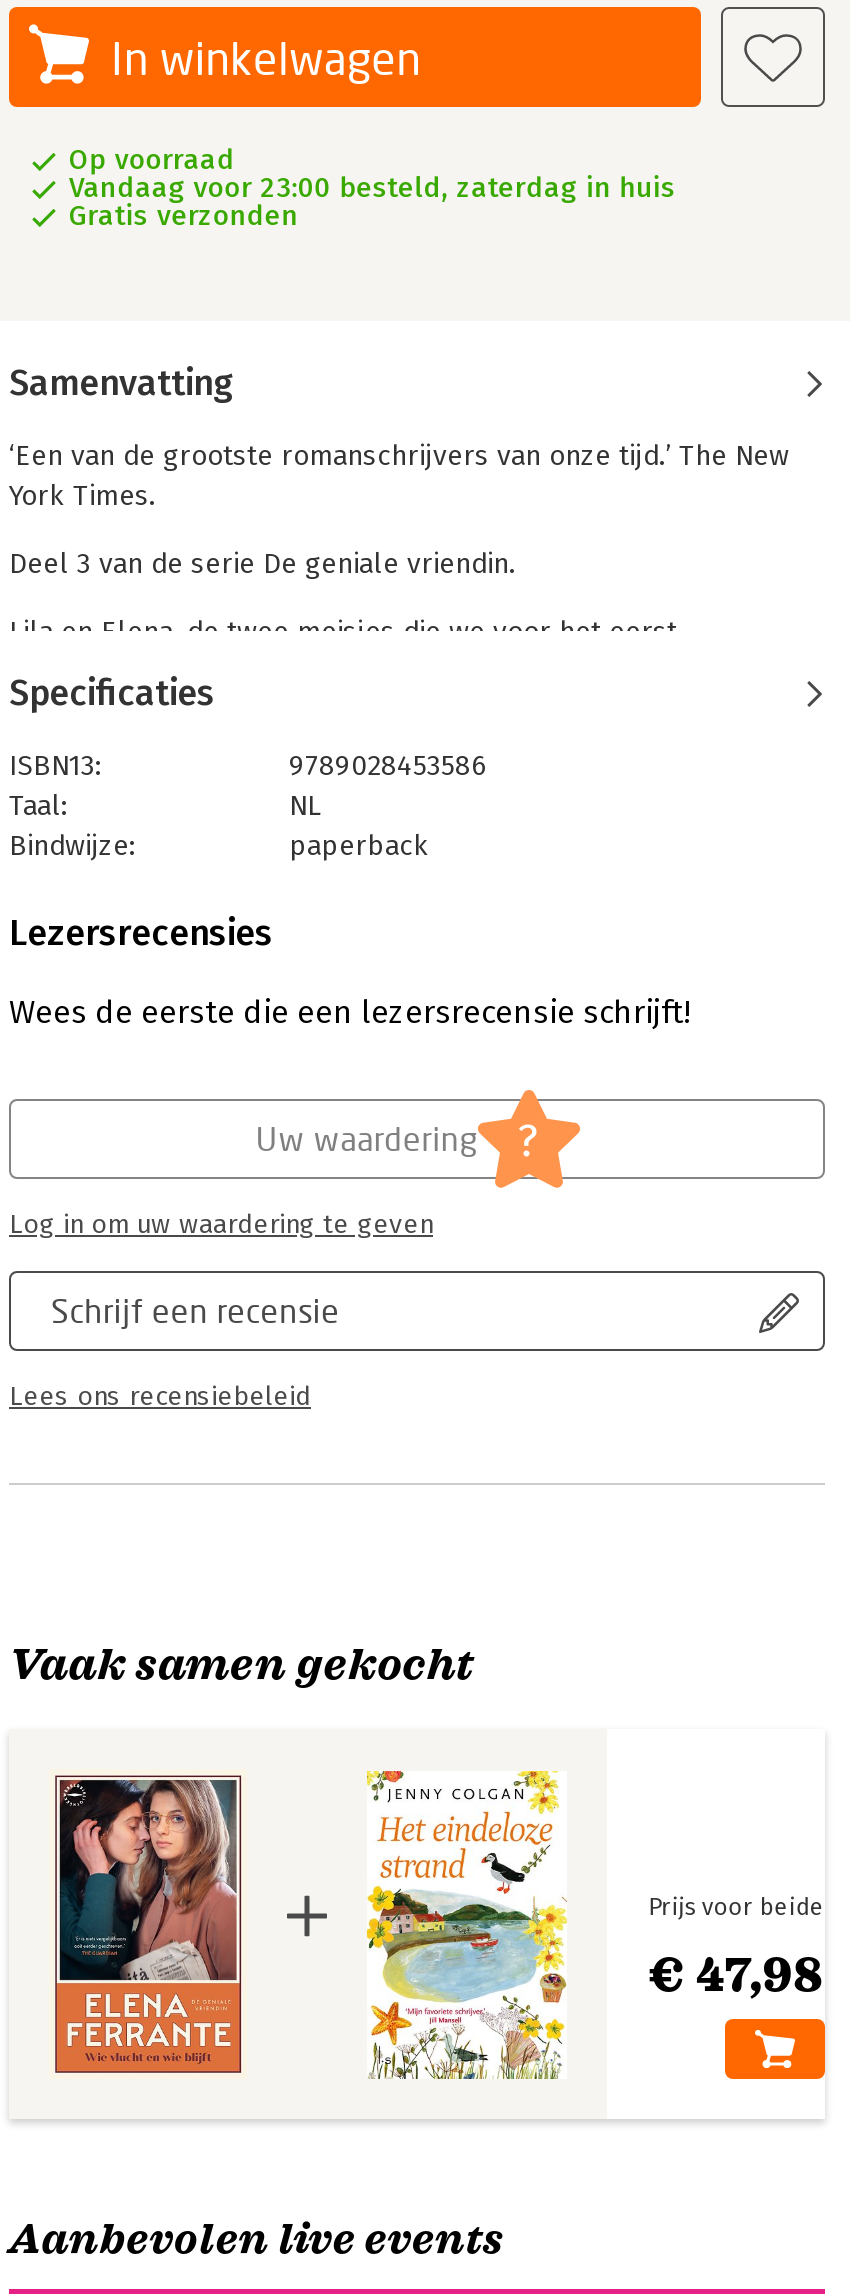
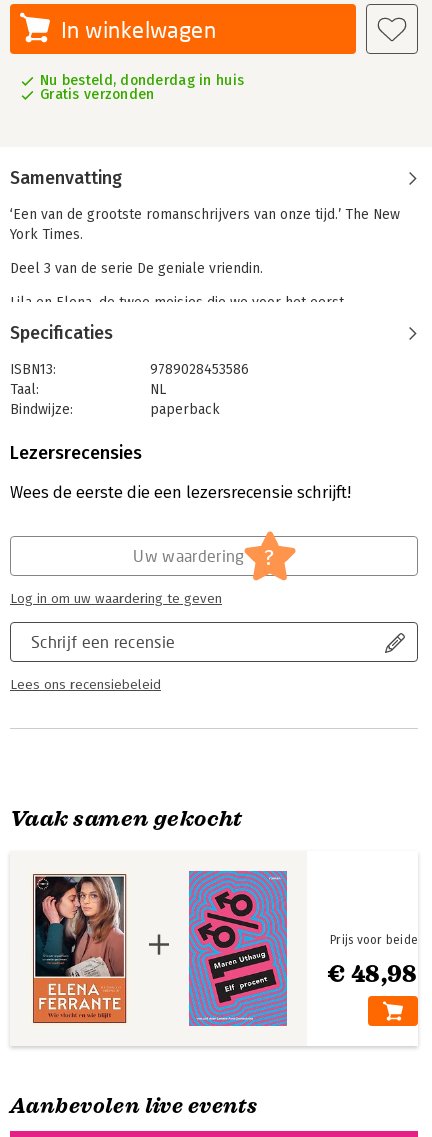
- Op voorraad
- Vandaag voor 23:00 besteld, zaterdag in huis
+ Nu besteld, donderdag in huis

- [image]
- € 47,98
+ [image]
+ € 48,98
